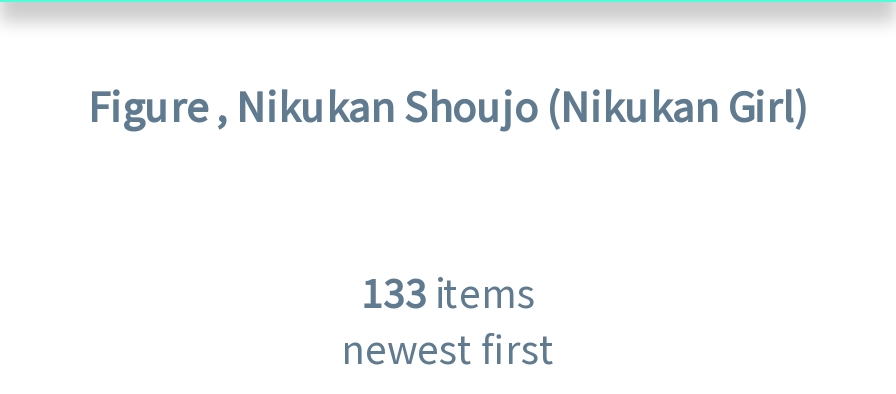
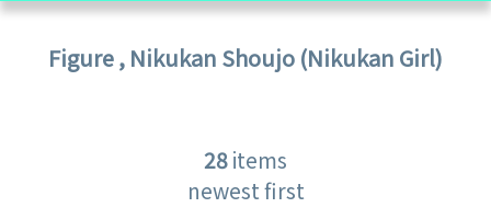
- 133 items
+ 28 items
